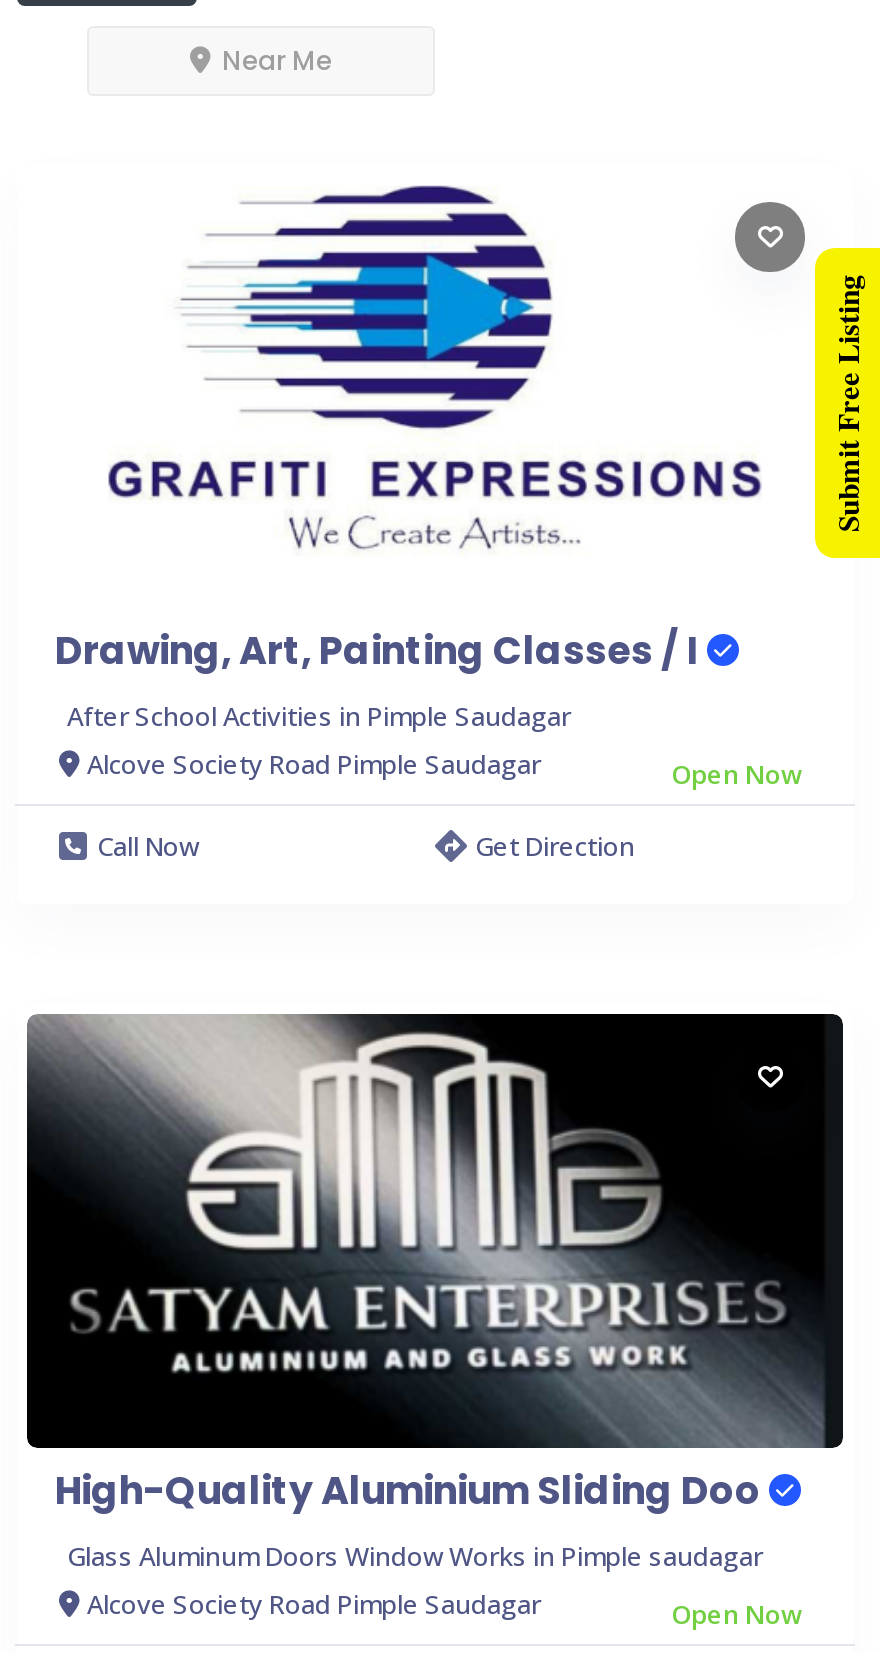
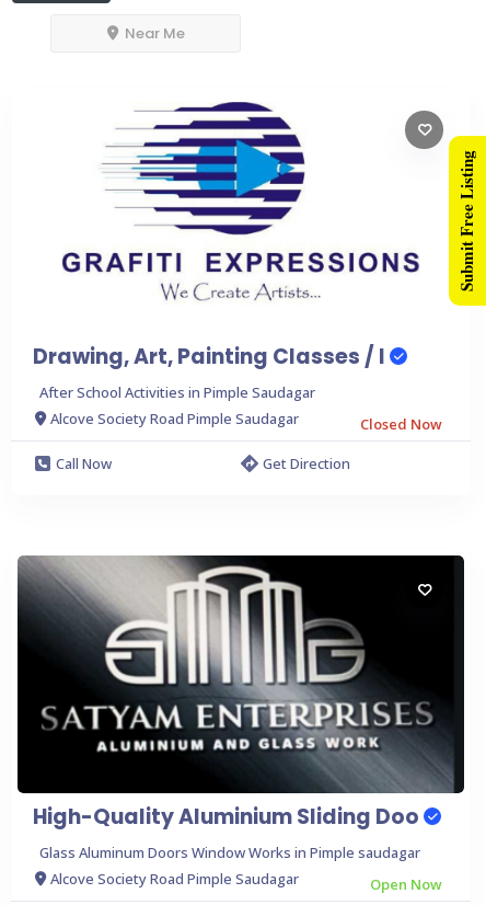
- Open Now
+ Closed Now
